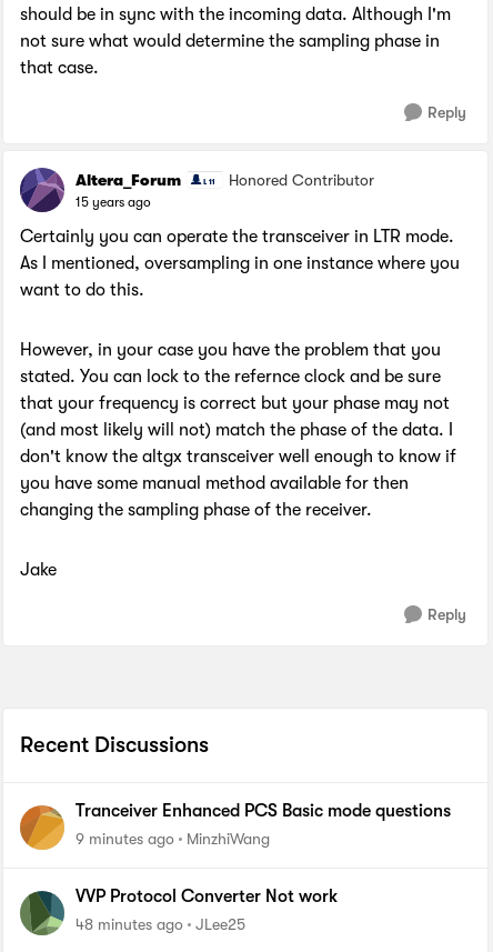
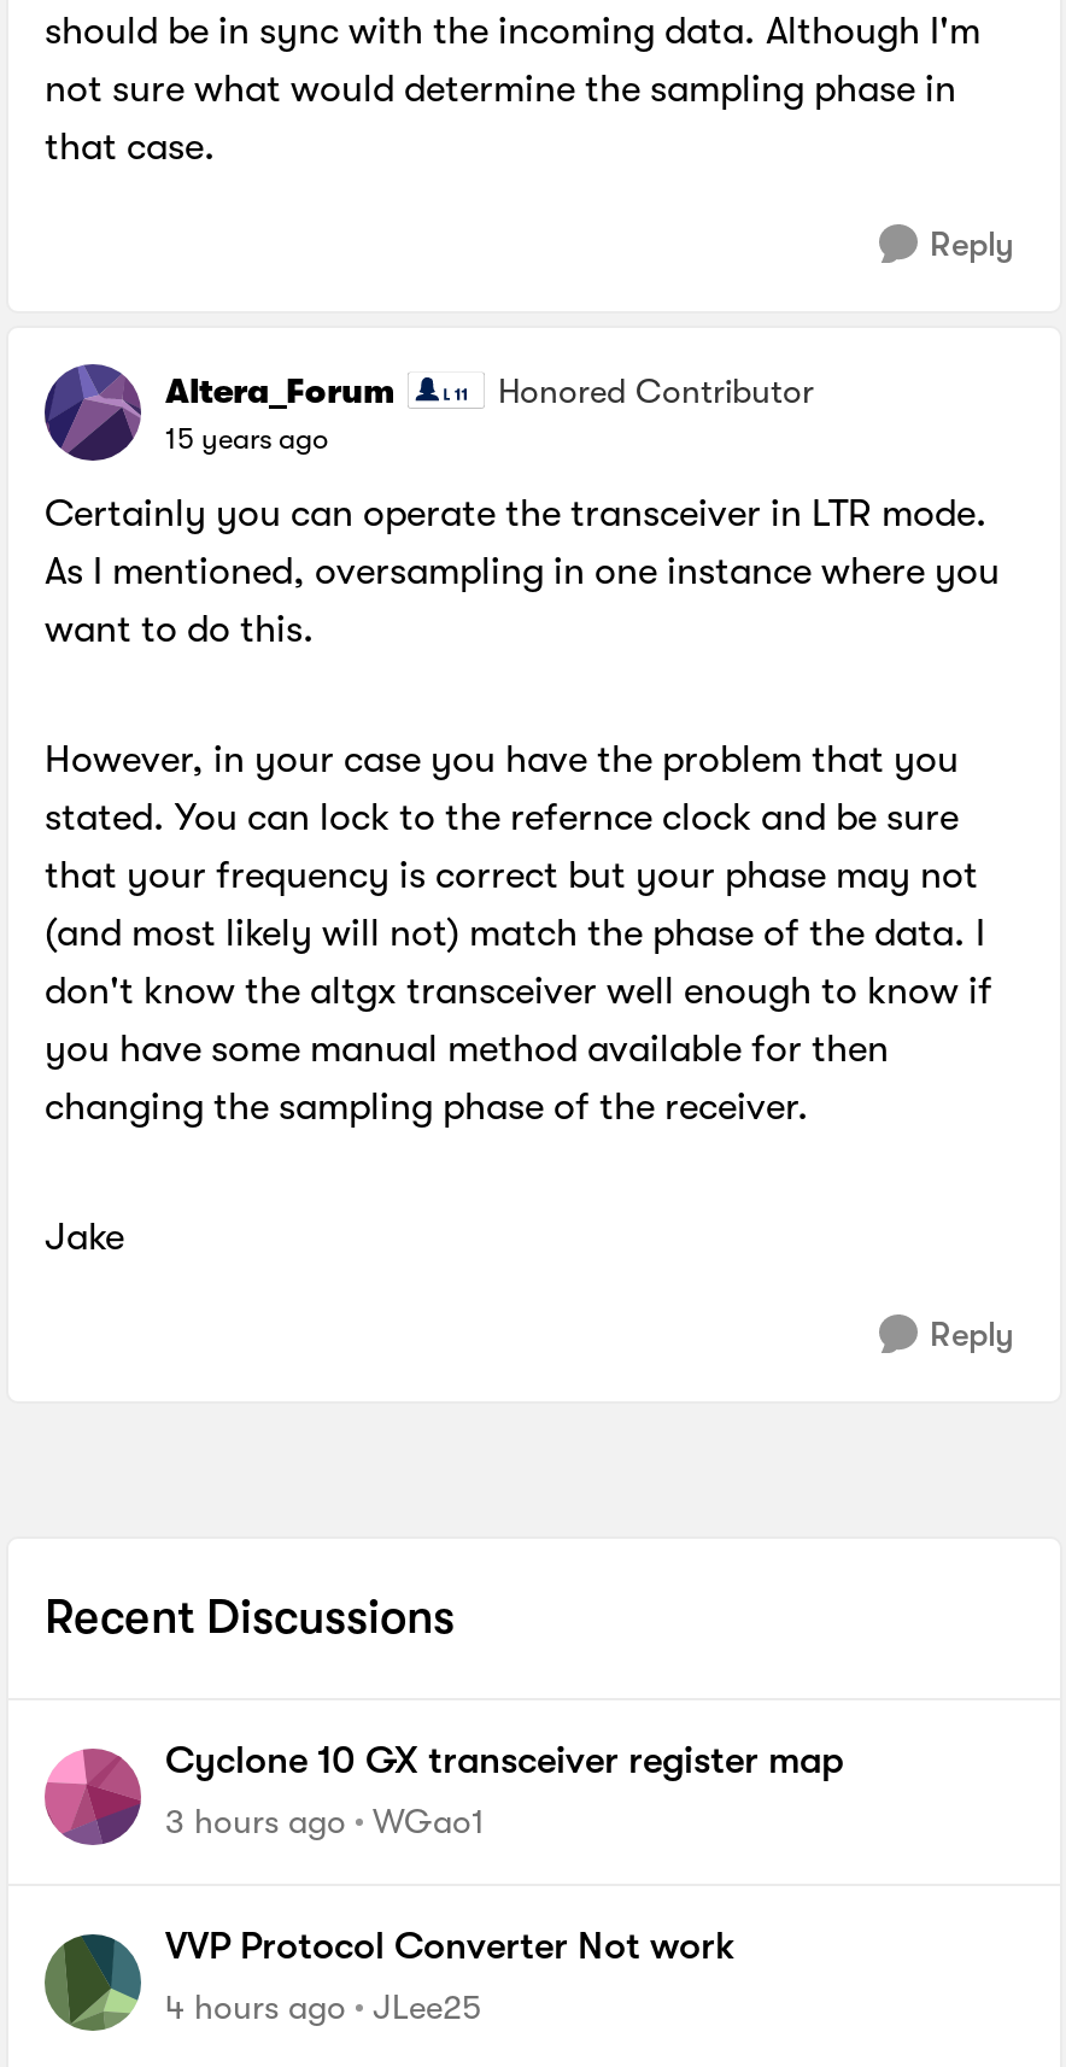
- [image]
- Tranceiver Enhanced PCS Basic mode questions
- 9 minutes ago
- MinzhiWang
+ [image]
+ Cyclone 10 GX transceiver register map
+ 3 hours ago
+ WGao1

- 48 minutes ago JLee25
+ 4 hours ago JLee25
